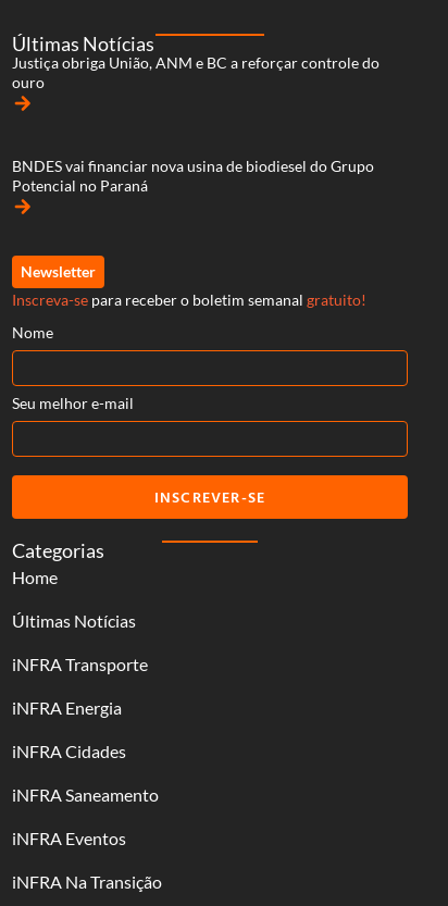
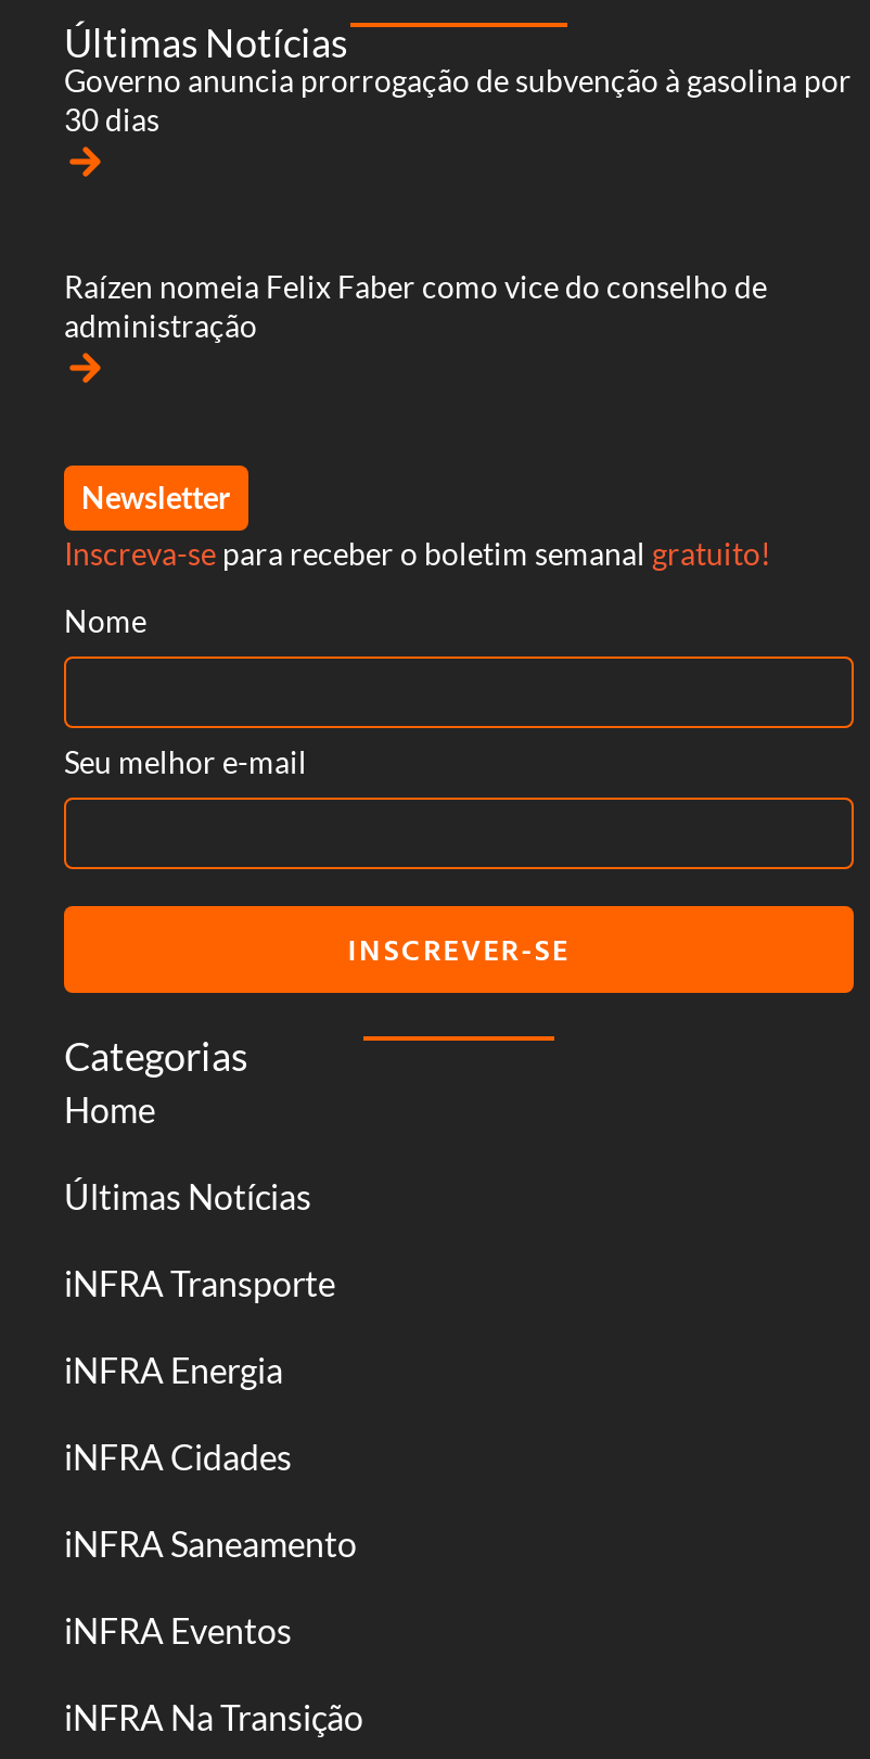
- Justiça obriga União, ANM e BC a reforçar controle do
- ouro
+ Governo anuncia prorrogação de subvenção à gasolina por
+ 30 dias

- BNDES vai financiar nova usina de biodiesel do Grupo
- Potencial no Paraná
+ Raízen nomeia Felix Faber como vice do conselho de
+ administração
